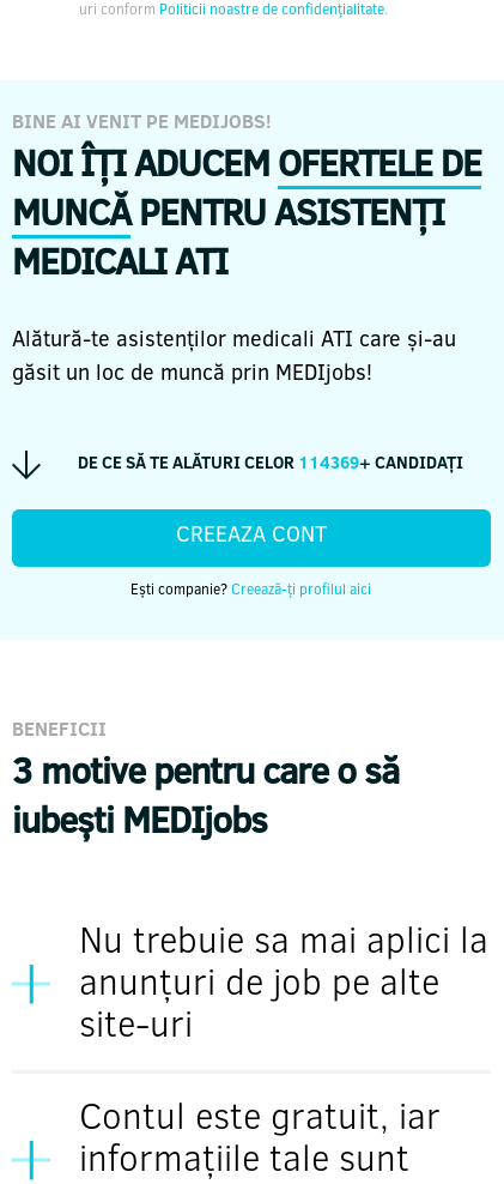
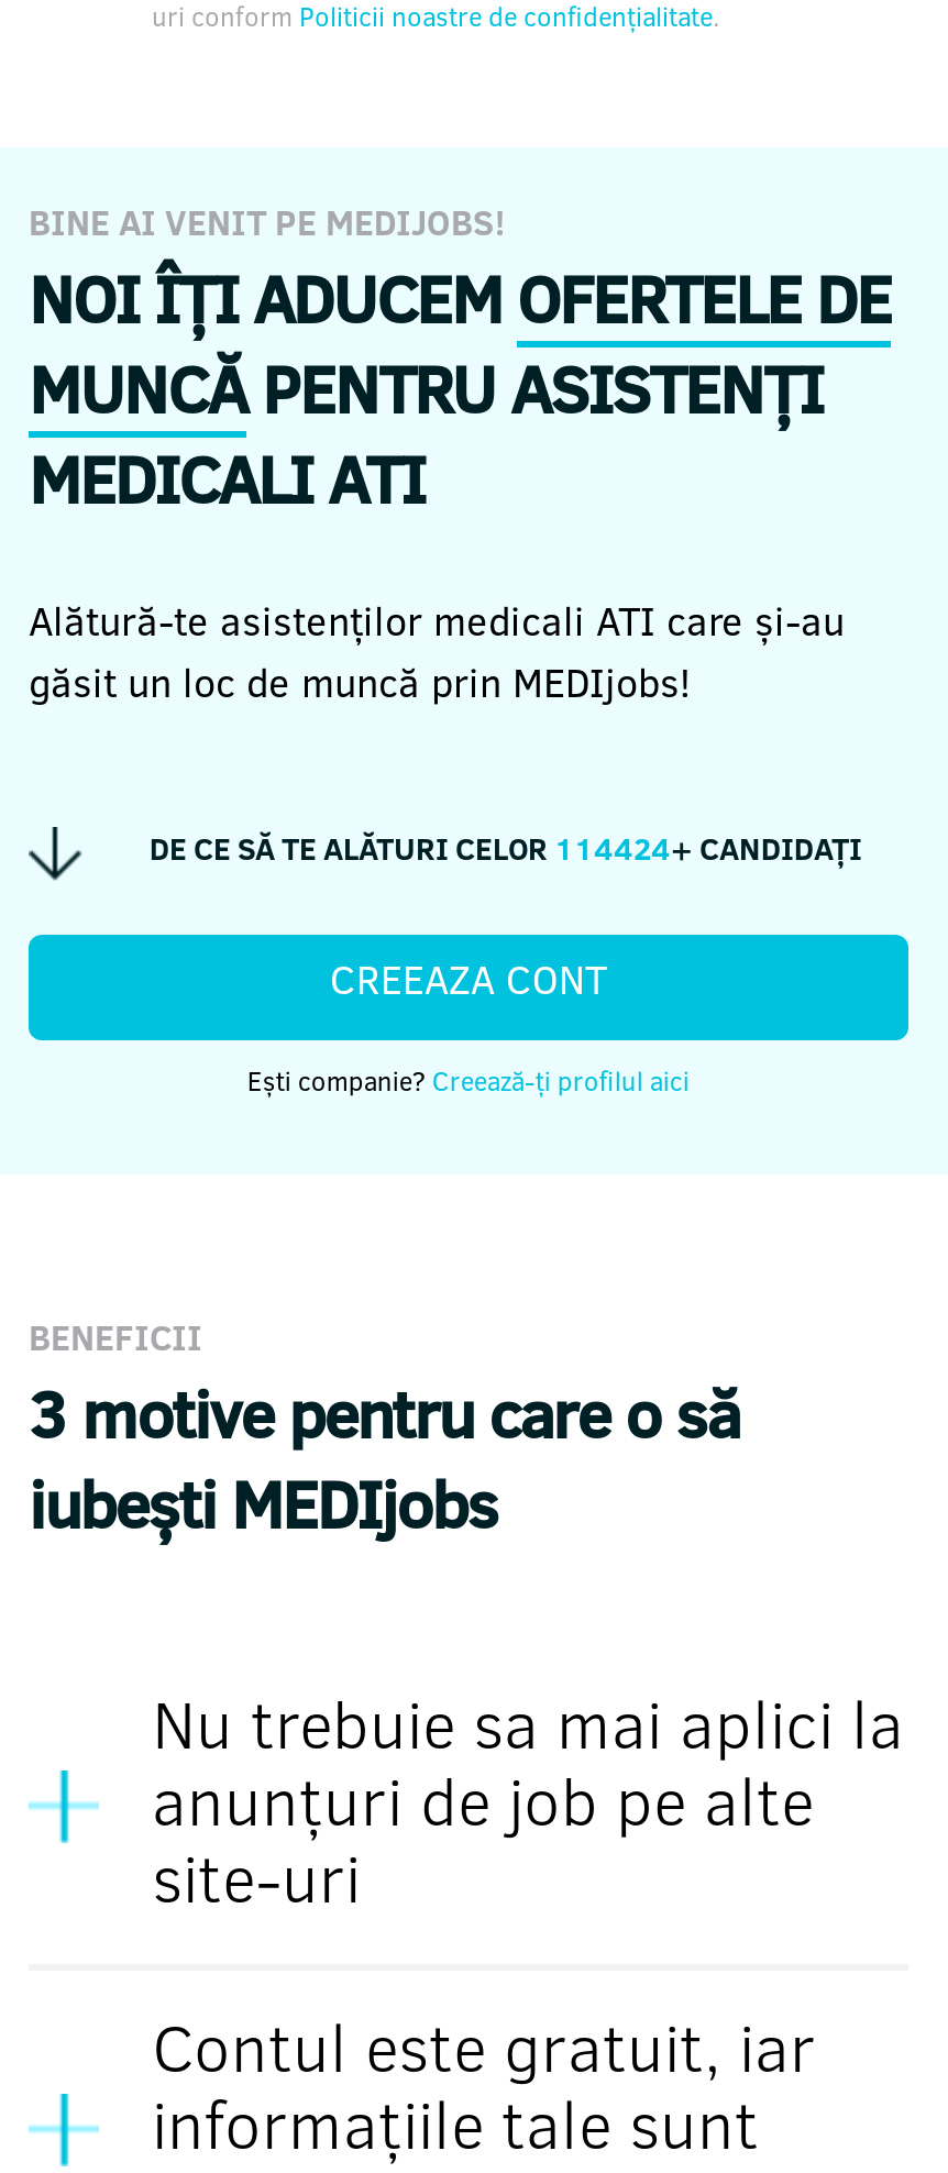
- DE CE SĂ TE ALĂTURI CELOR 114369+ CANDIDAȚI
+ DE CE SĂ TE ALĂTURI CELOR 114424+ CANDIDAȚI
